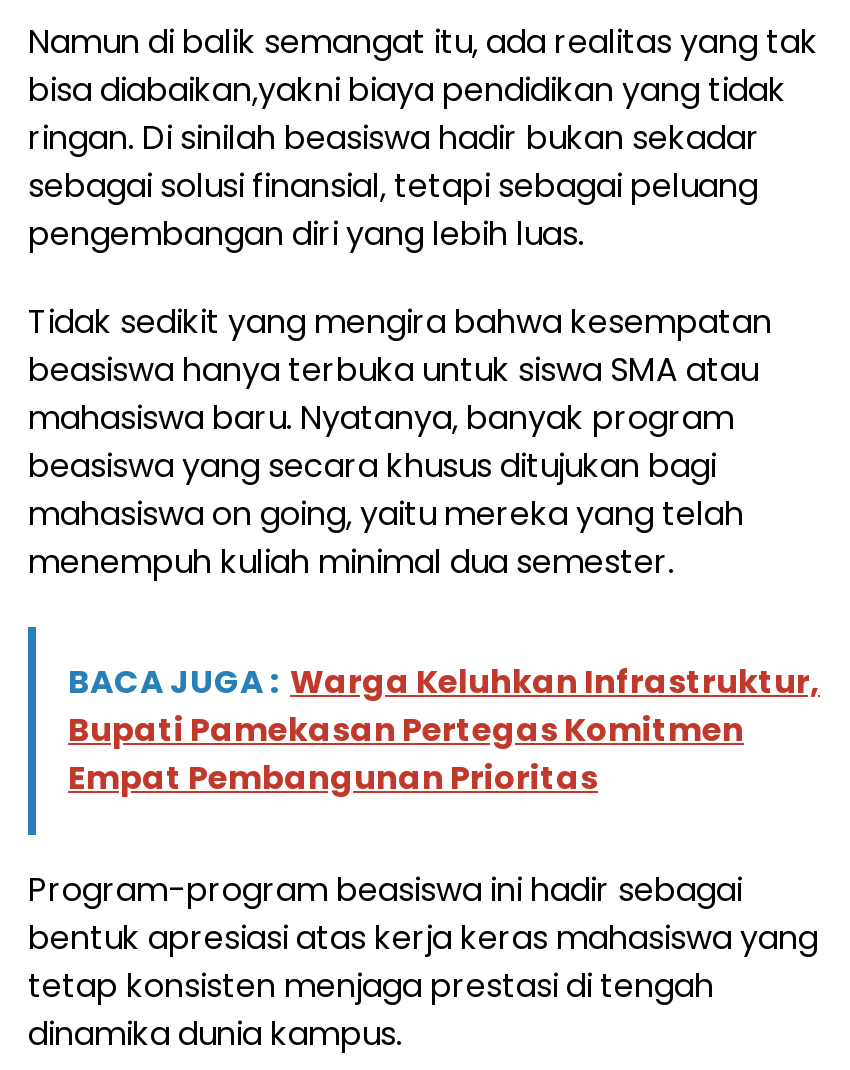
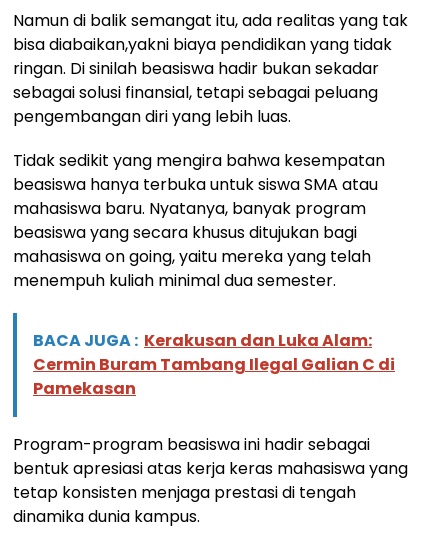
- BACA JUGA : Warga Keluhkan Infrastruktur,
- Bupati Pamekasan Pertegas Komitmen
- Empat Pembangunan Prioritas
+ BACA JUGA : Kerakusan dan Luka Alam:
+ Cermin Buram Tambang Ilegal Galian C di
+ Pamekasan
